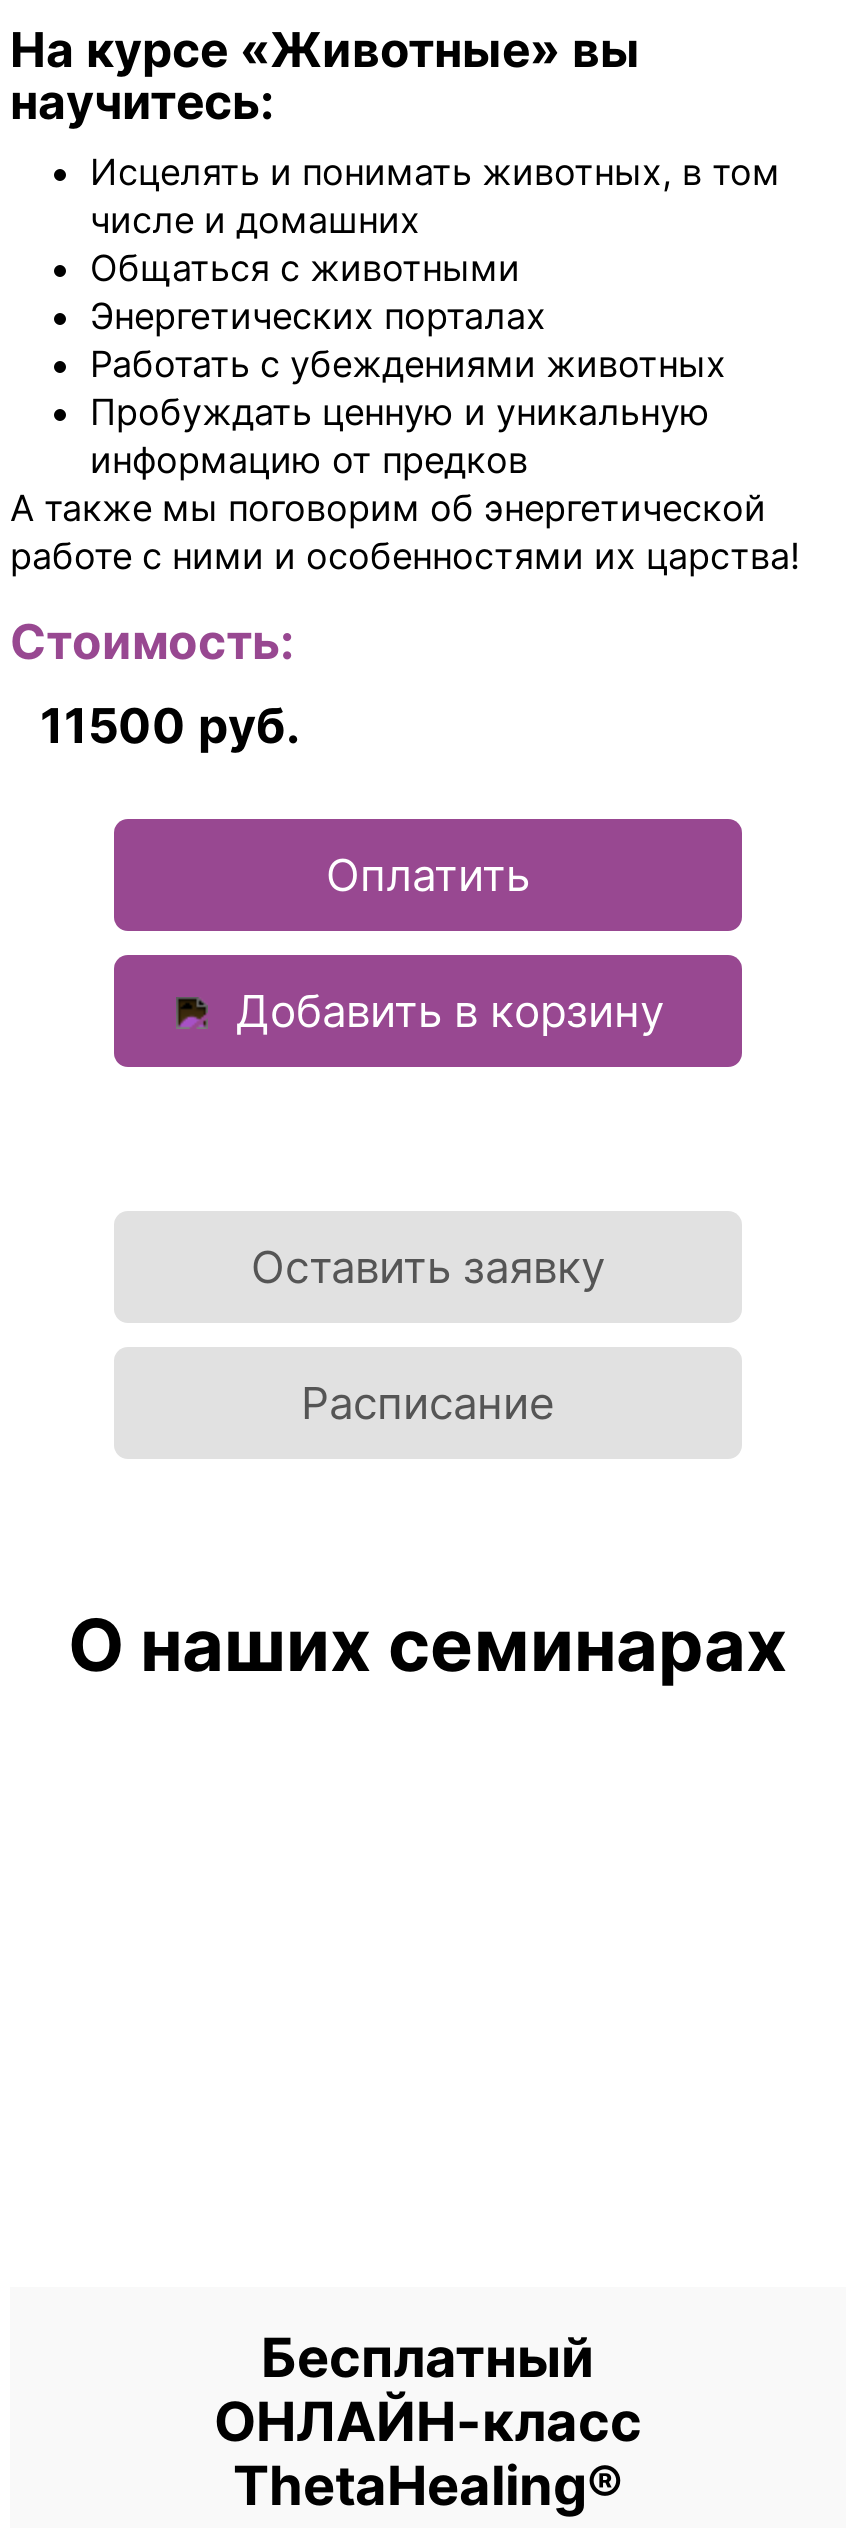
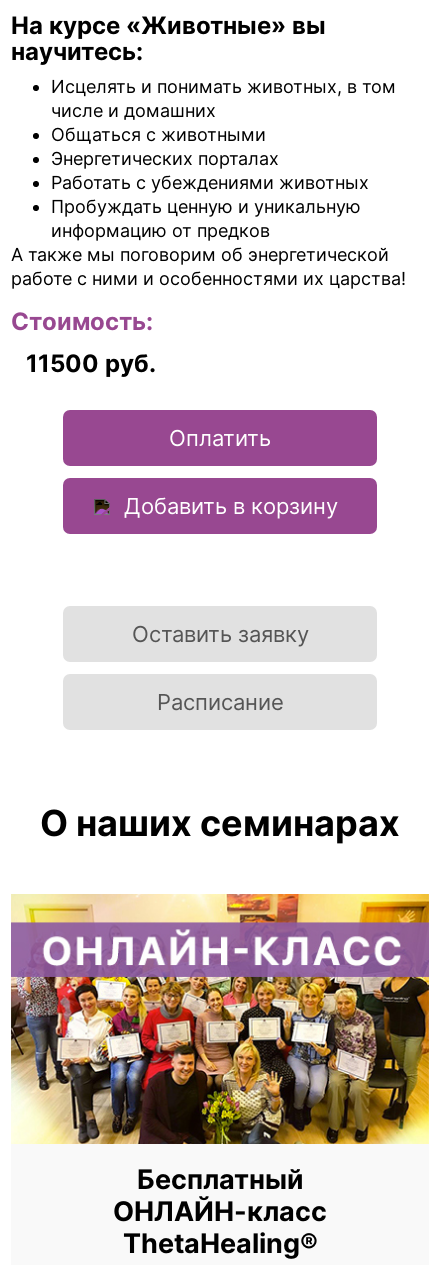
+ [image]
